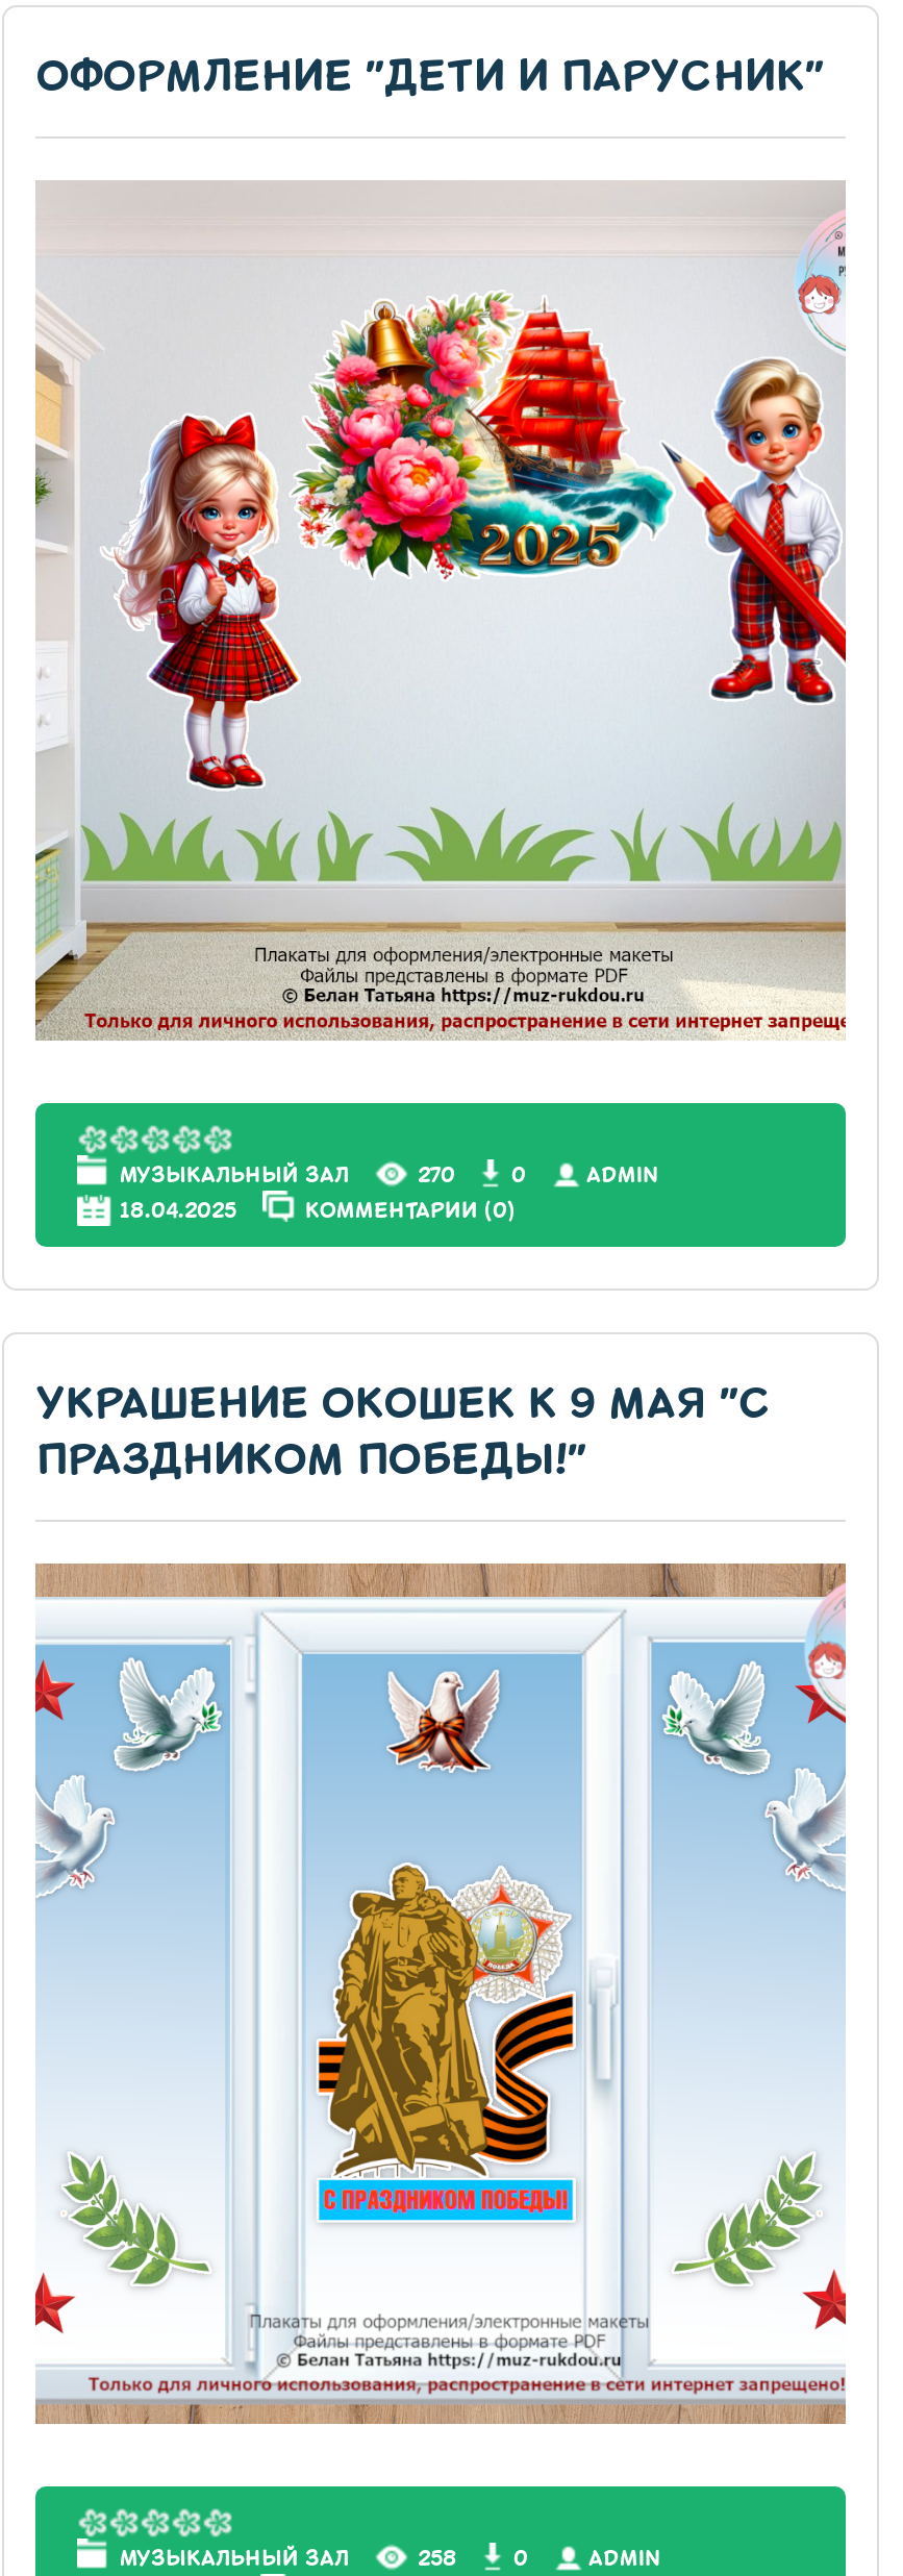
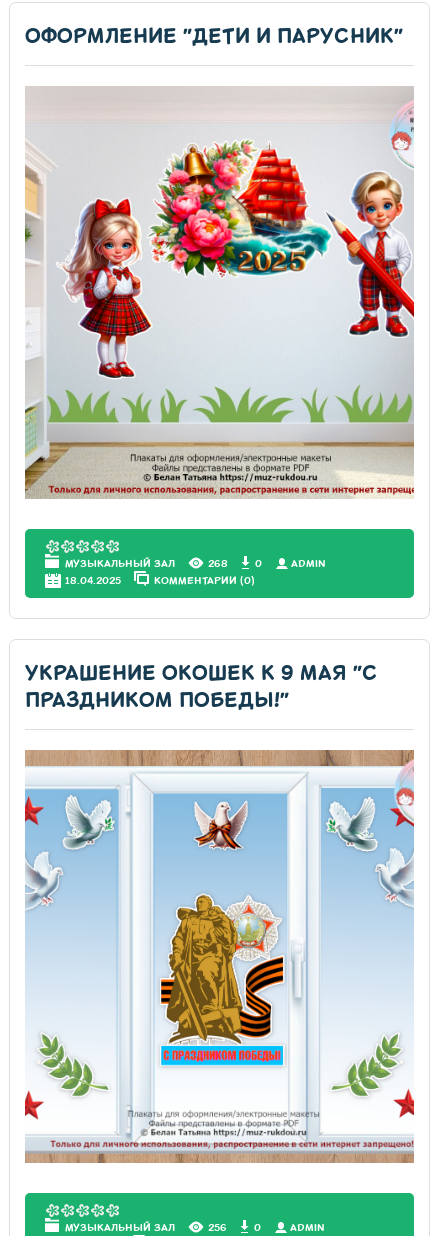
- 270
+ 268

- 258
+ 256
